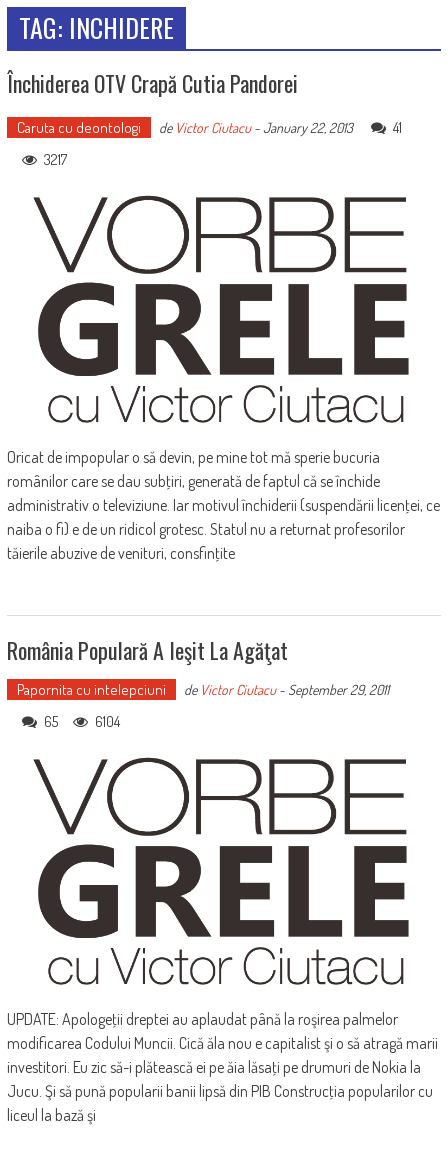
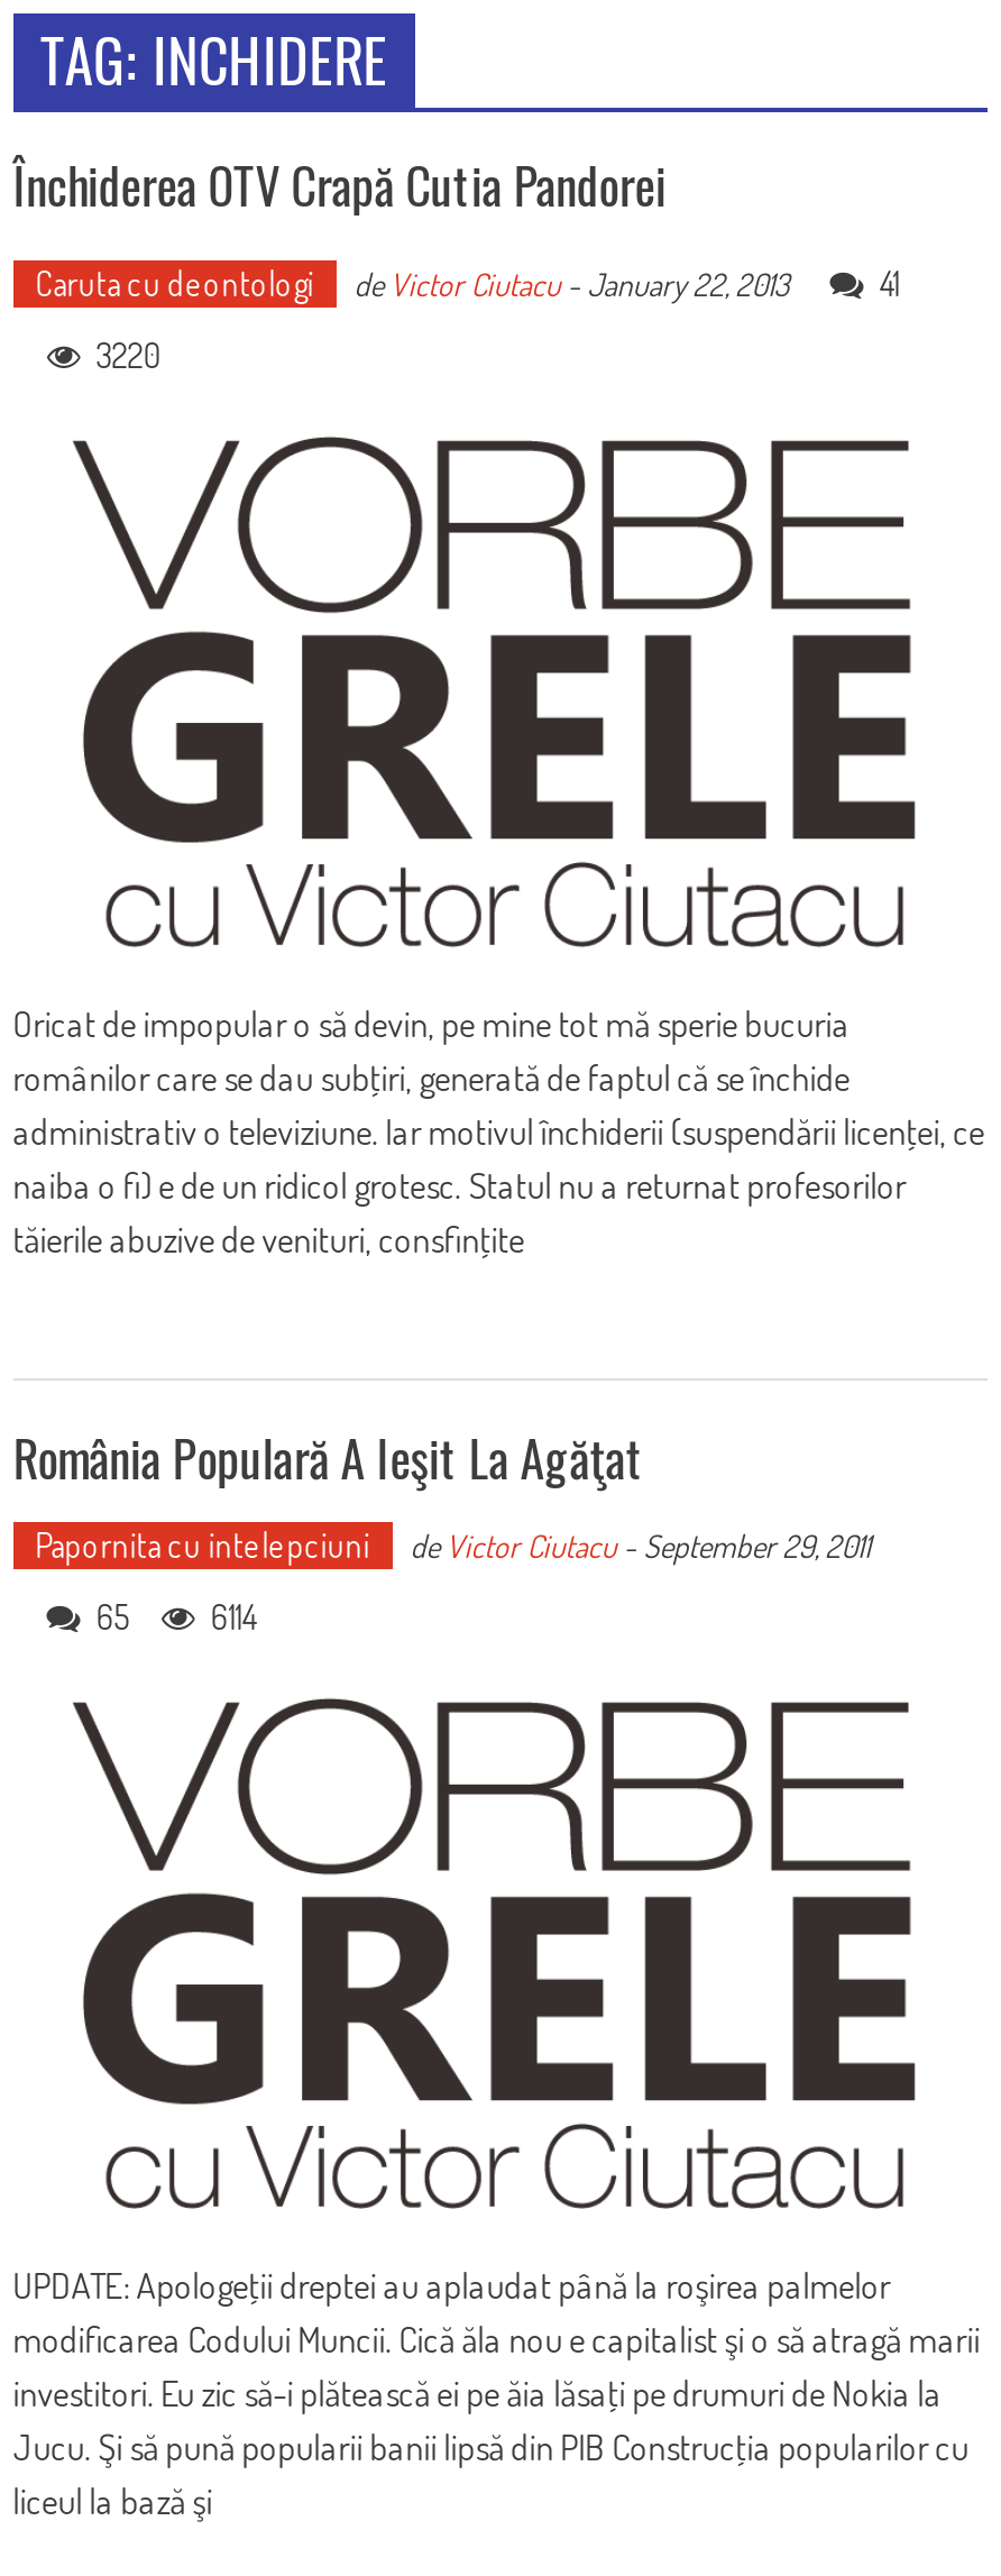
- 3217
+ 3220

- 65 6104
+ 65 6114
